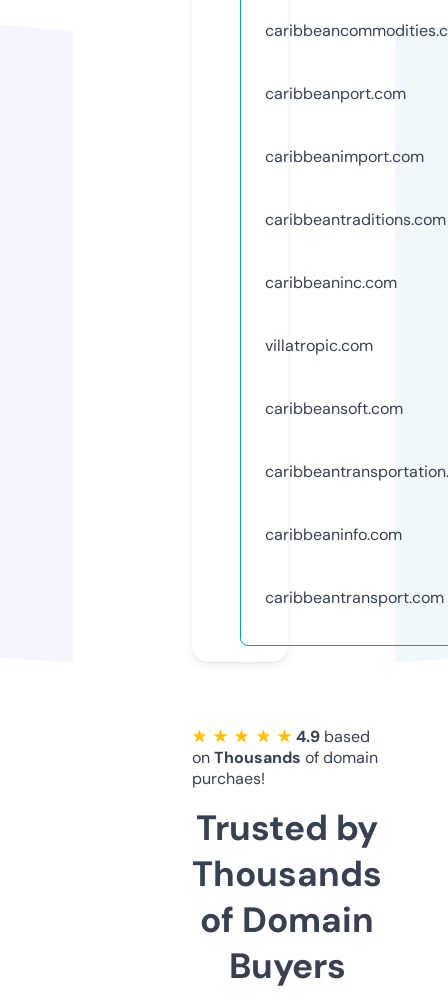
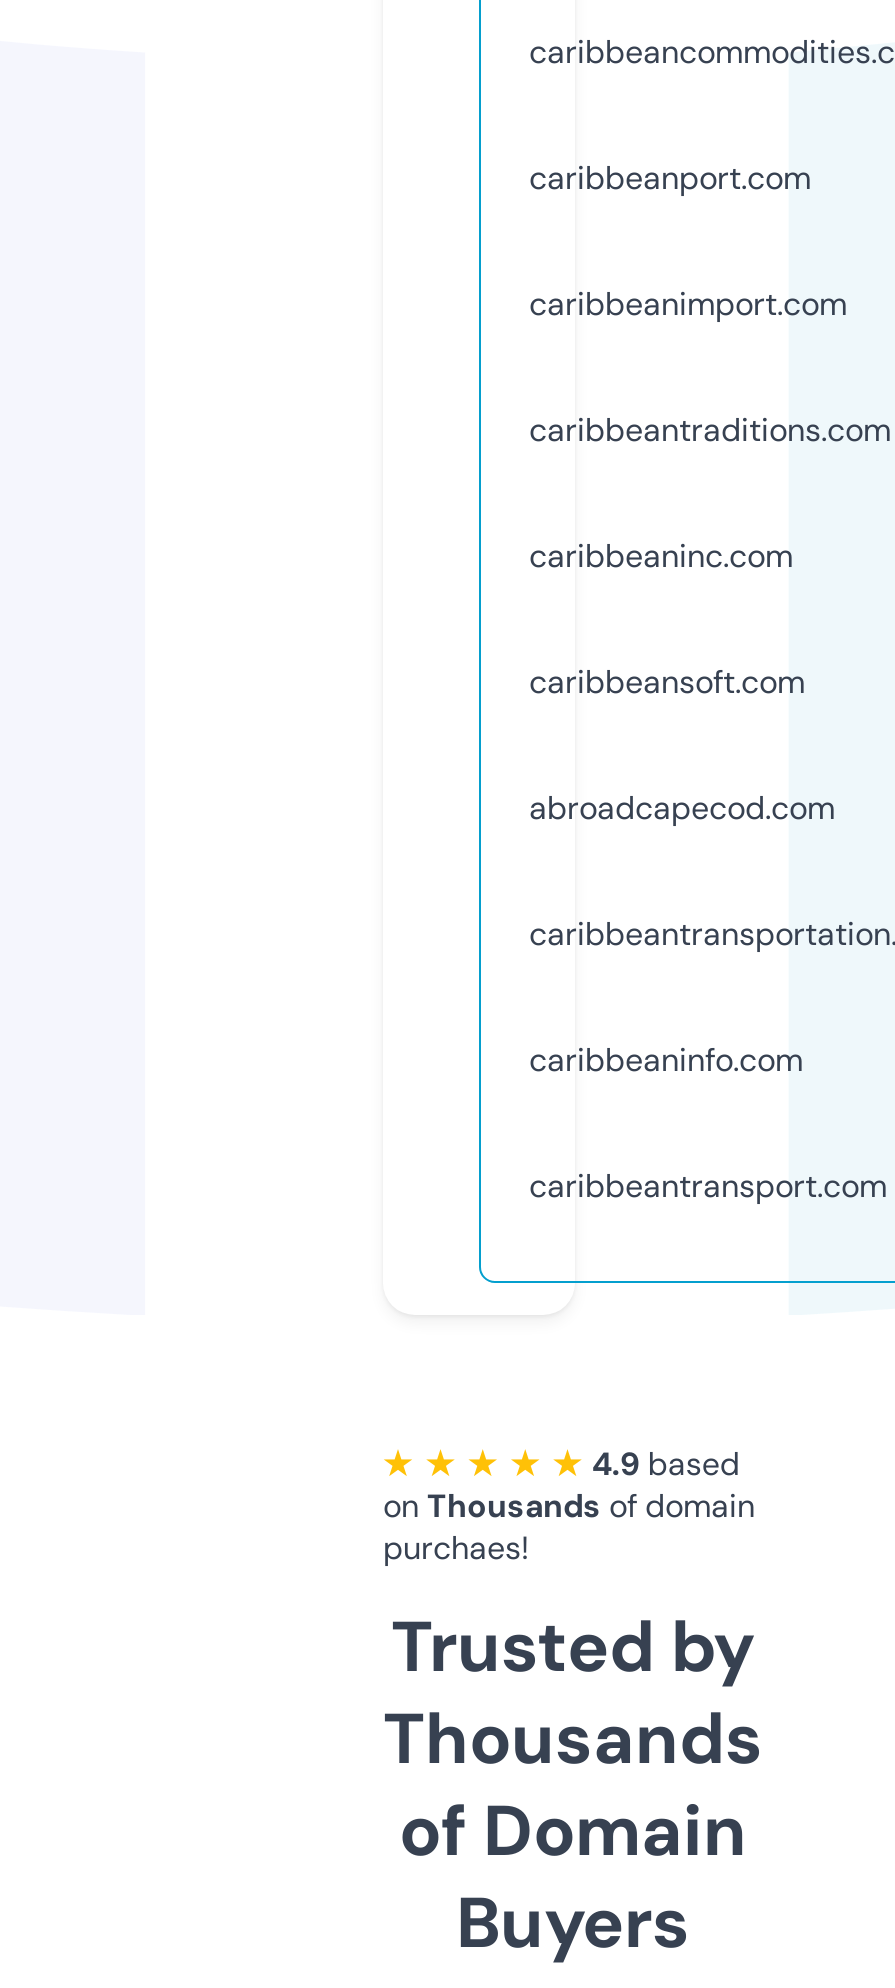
- villatropic.com

moved up: caribbeansoft.com

+ abroadcapecod.com
